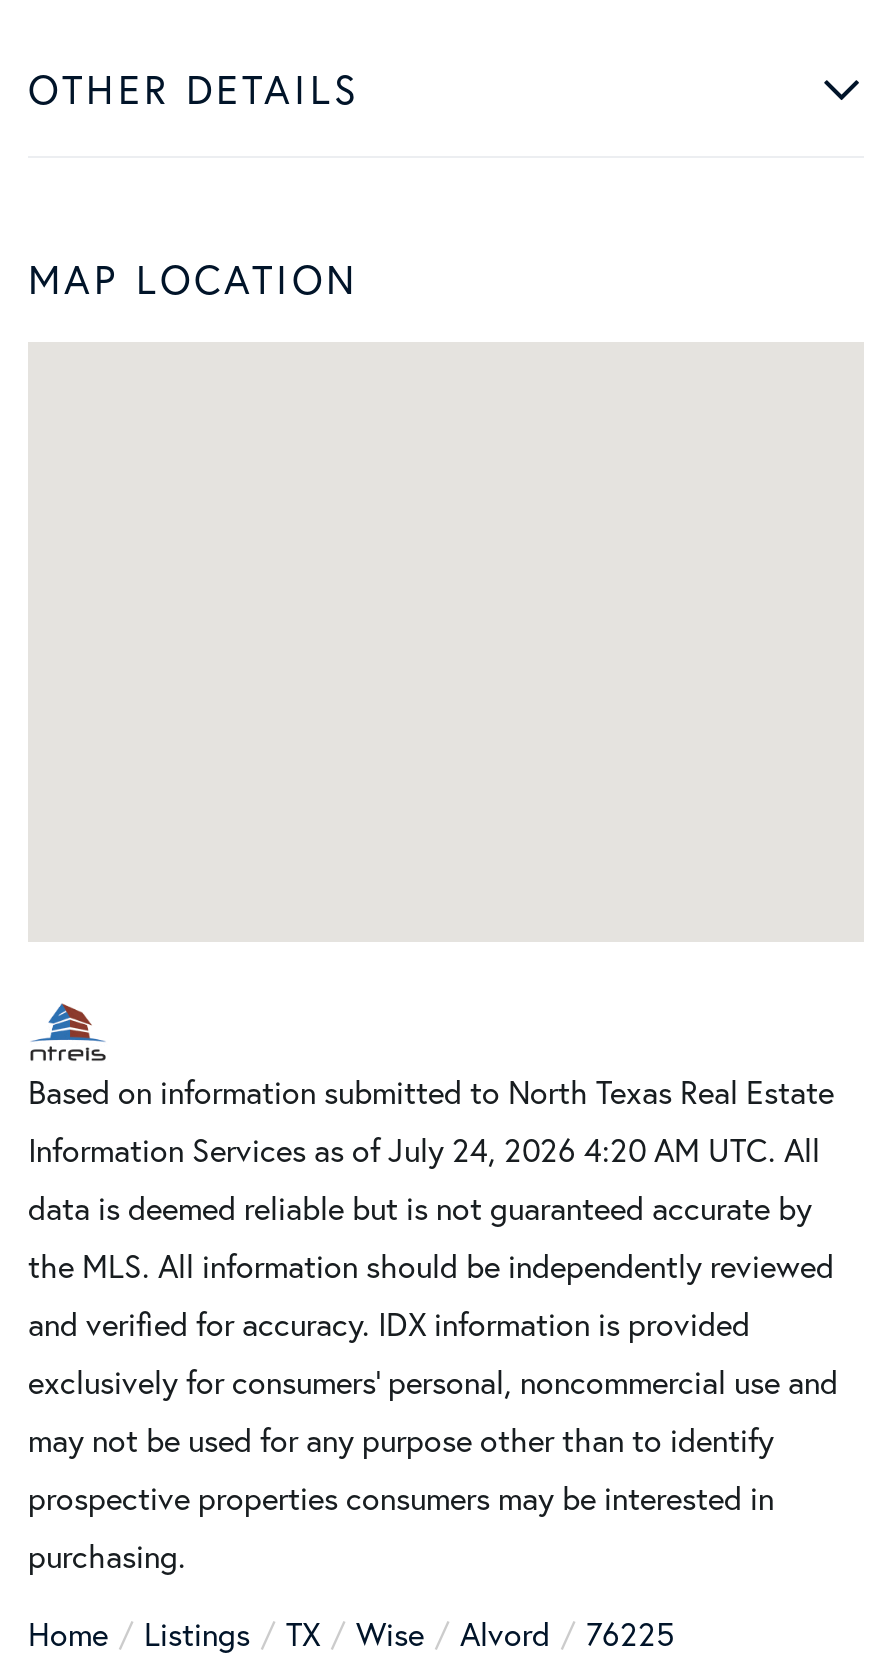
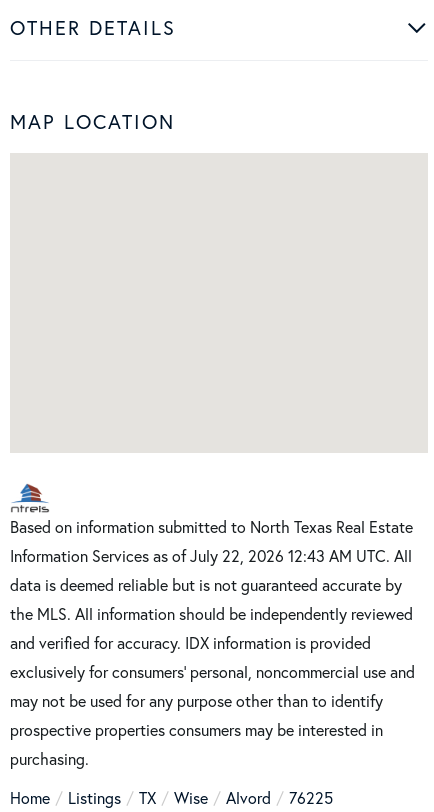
- Information Services as of July 24, 2026 4:20 AM UTC. All
+ Information Services as of July 22, 2026 12:43 AM UTC. All
